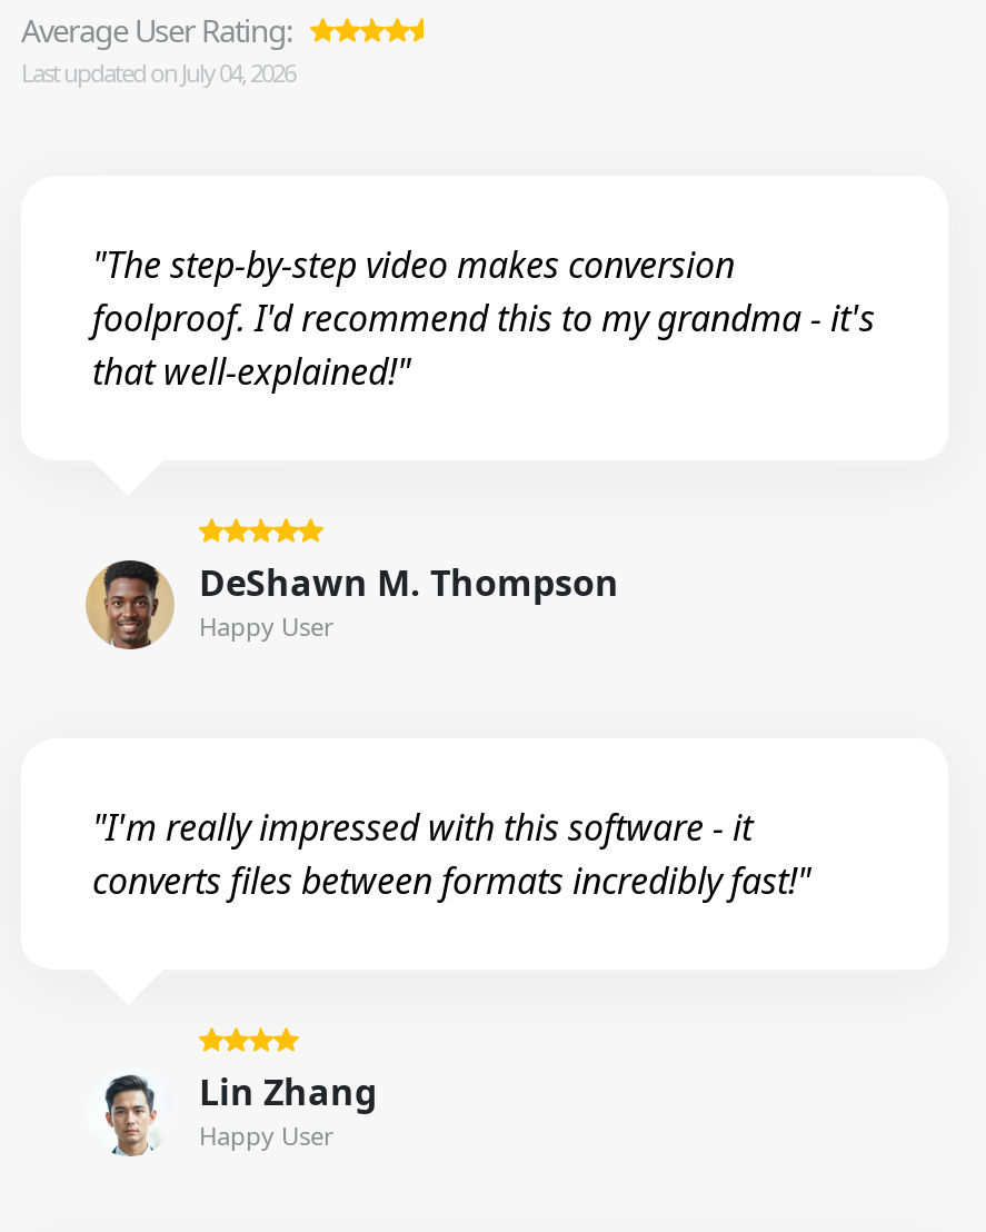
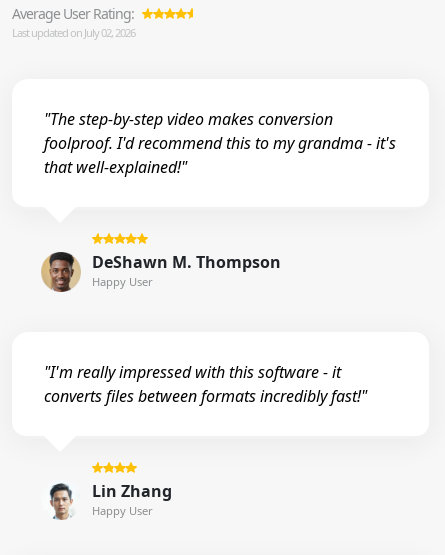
- Last updated on July 04, 2026
+ Last updated on July 02, 2026
